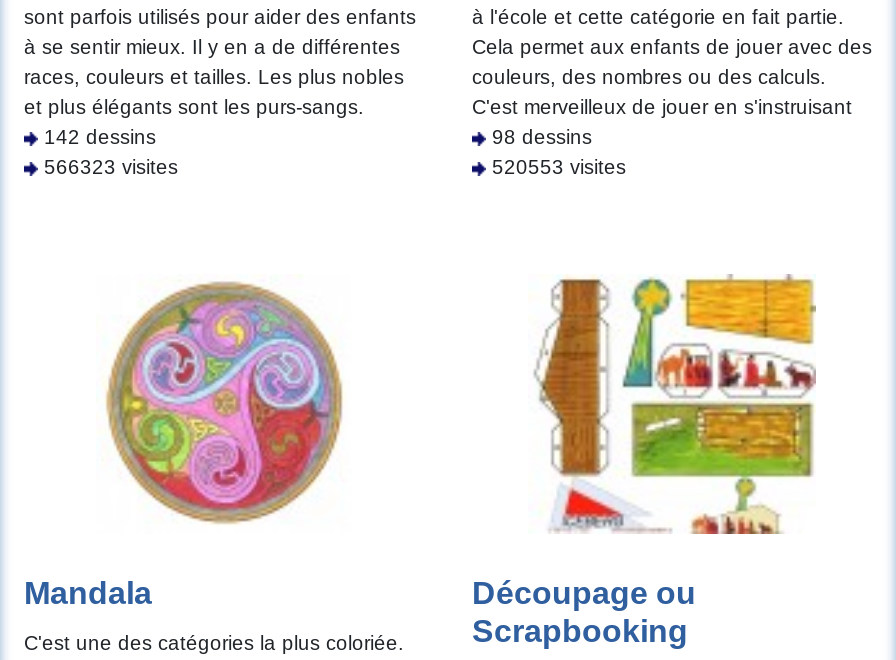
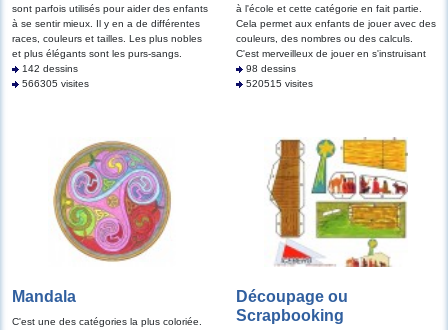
- 566323 visites
+ 566305 visites

- 520553 visites
+ 520515 visites
